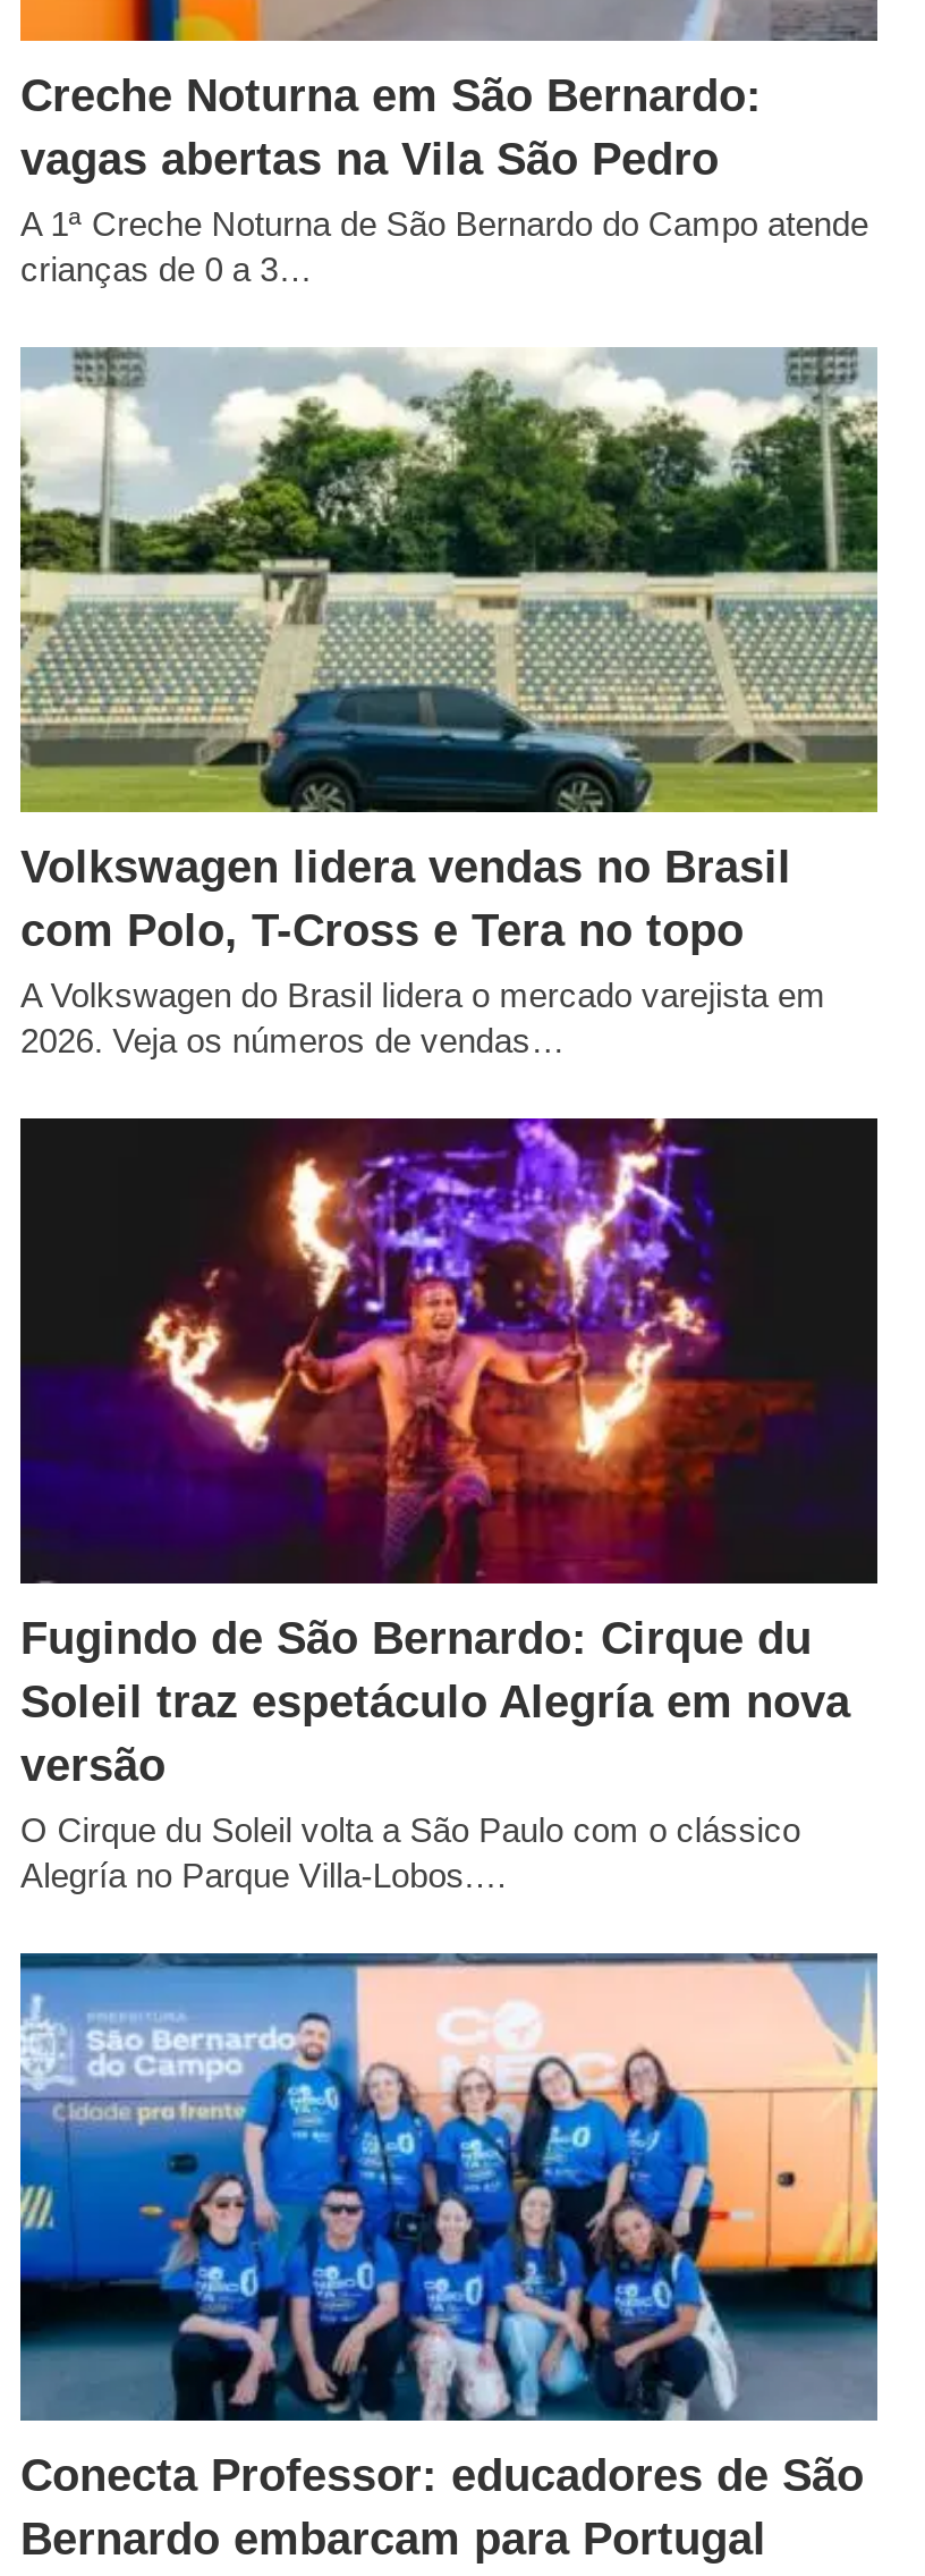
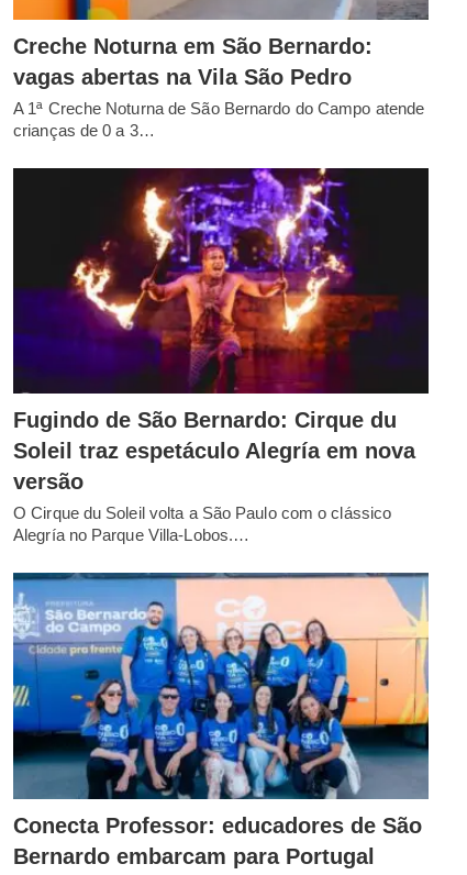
- [image]
- Volkswagen lidera vendas no Brasil
- com Polo, T-Cross e Tera no topo
- A Volkswagen do Brasil lidera o mercado varejista em
- 2026. Veja os números de vendas…
